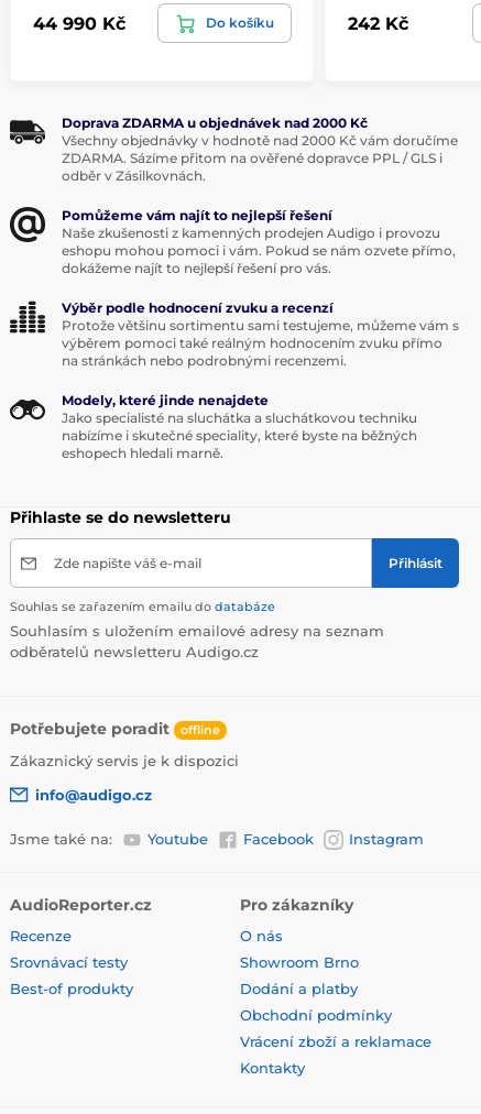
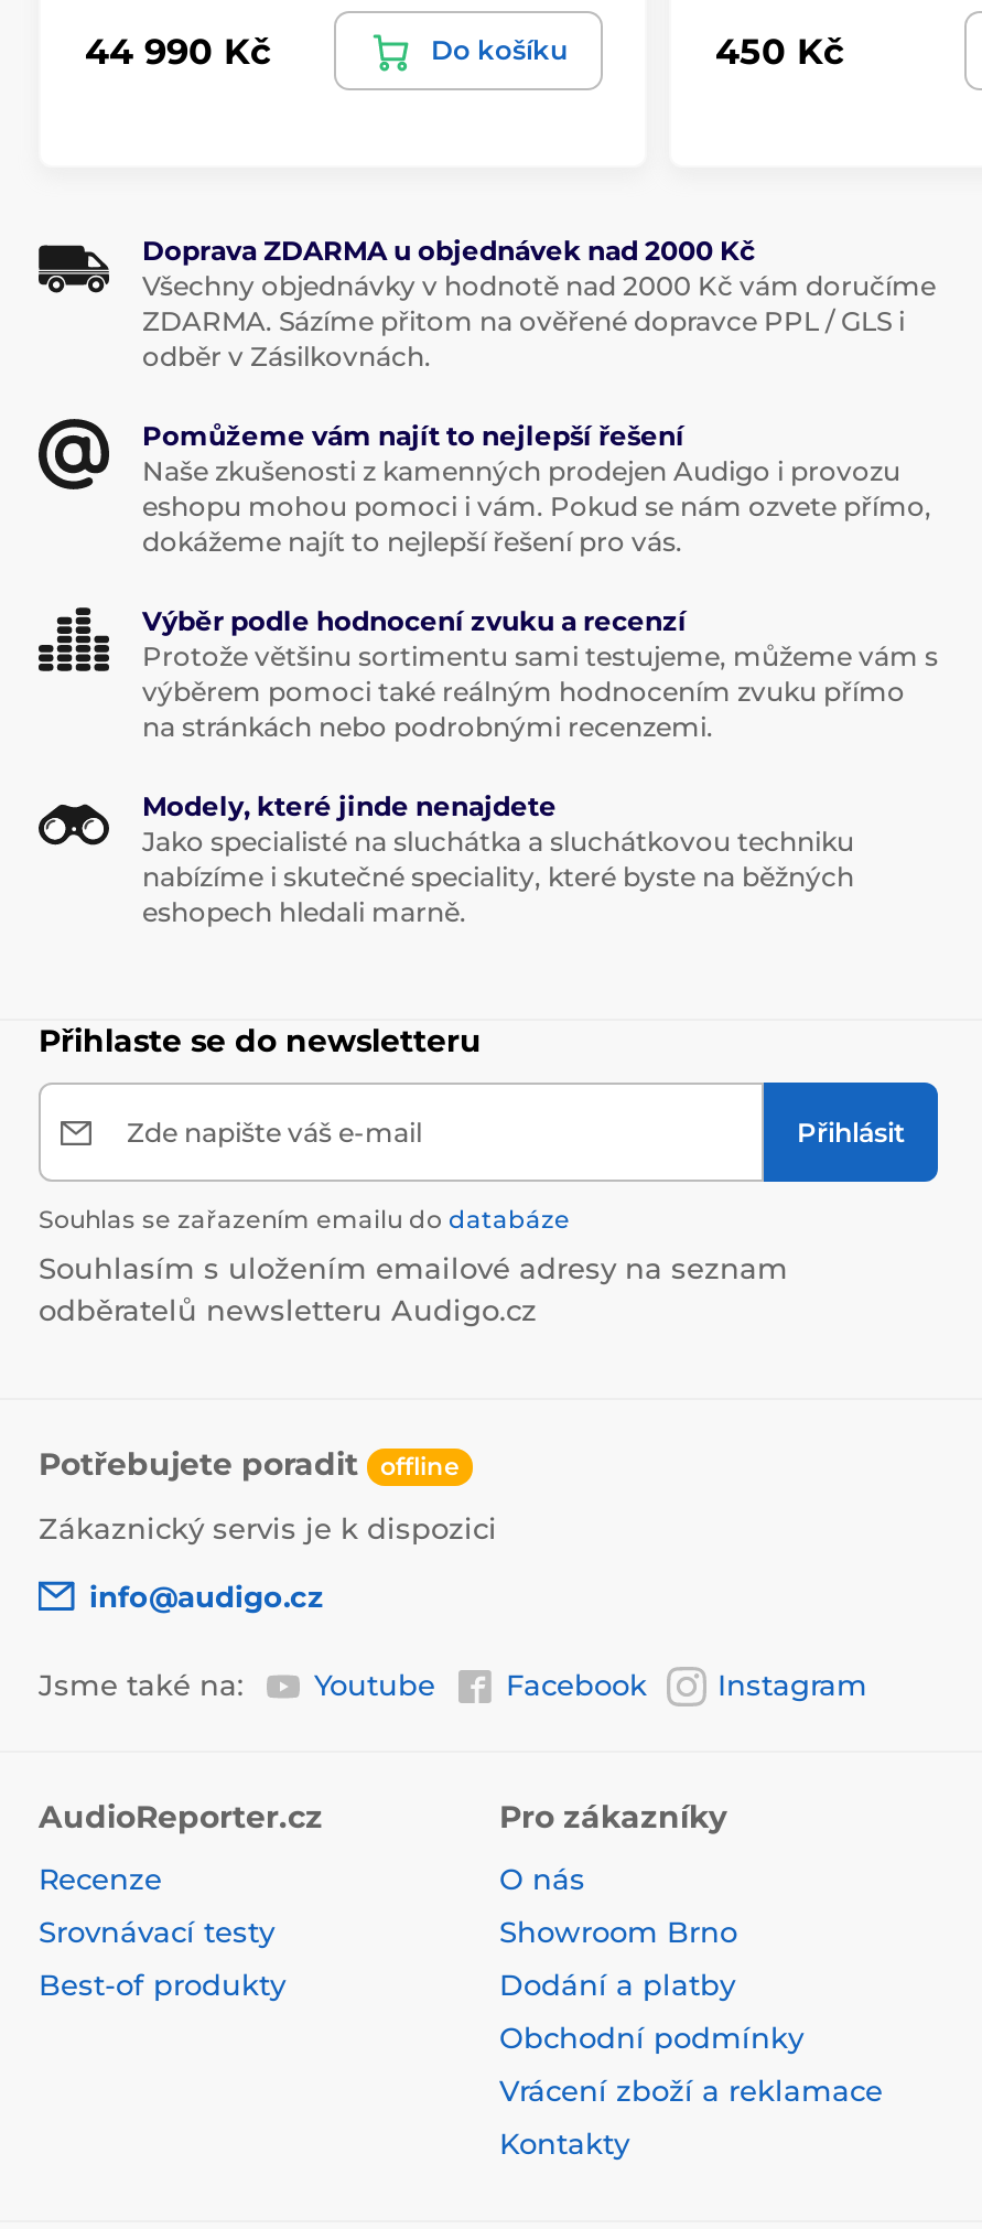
- 242 Kč
+ 450 Kč
